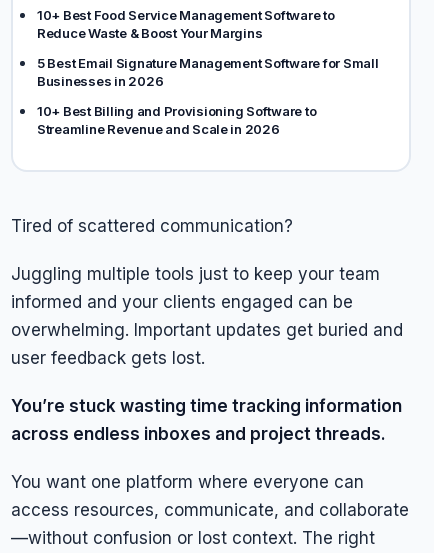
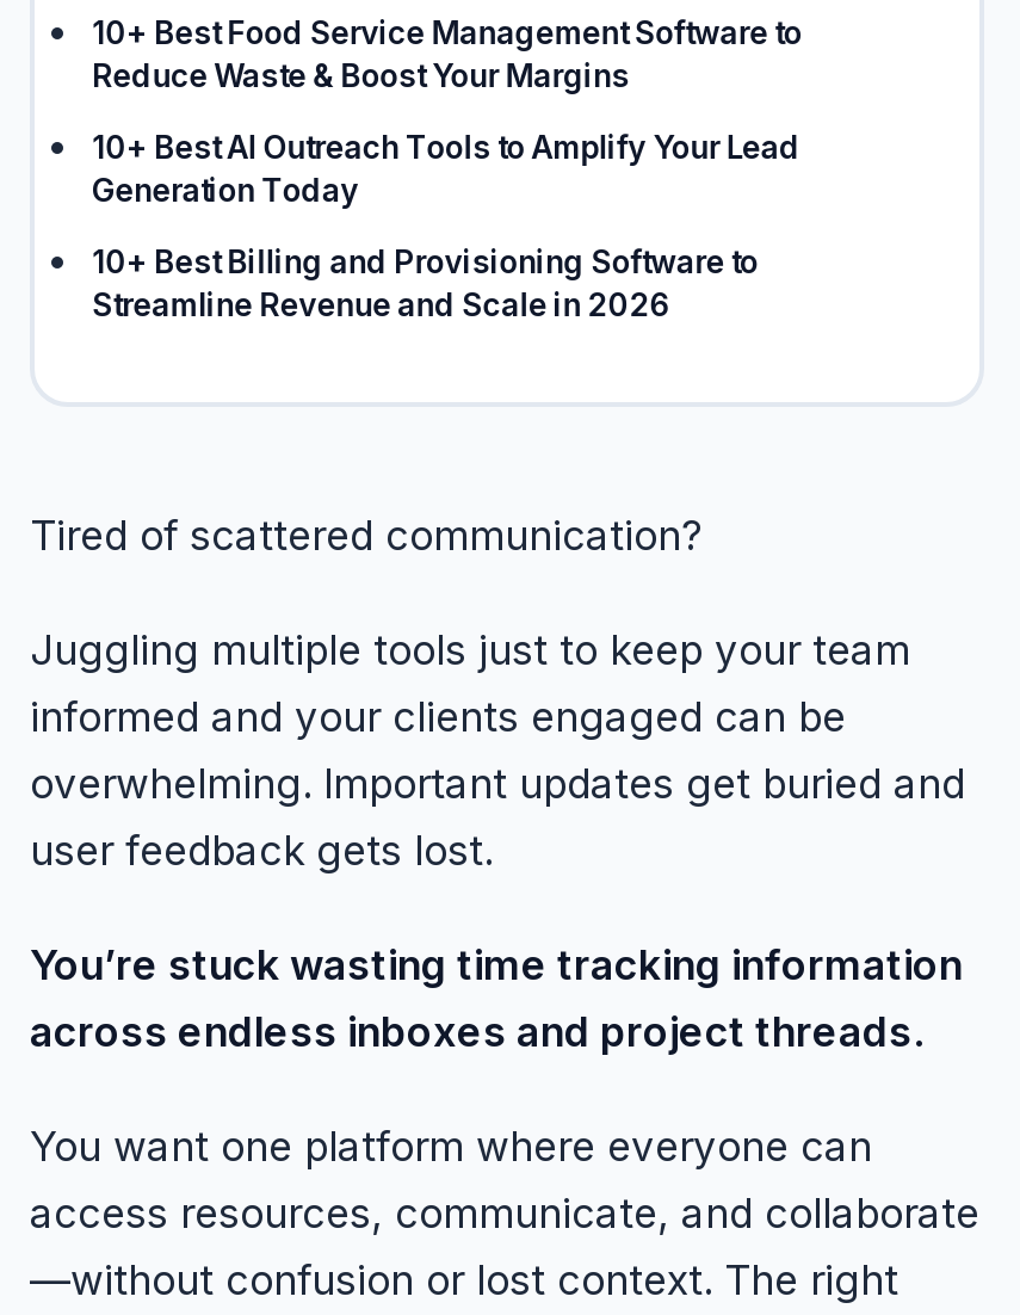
- 5 Best Email Signature Management Software for Small
- Businesses in 2026
+ 10+ Best AI Outreach Tools to Amplify Your Lead
+ Generation Today
